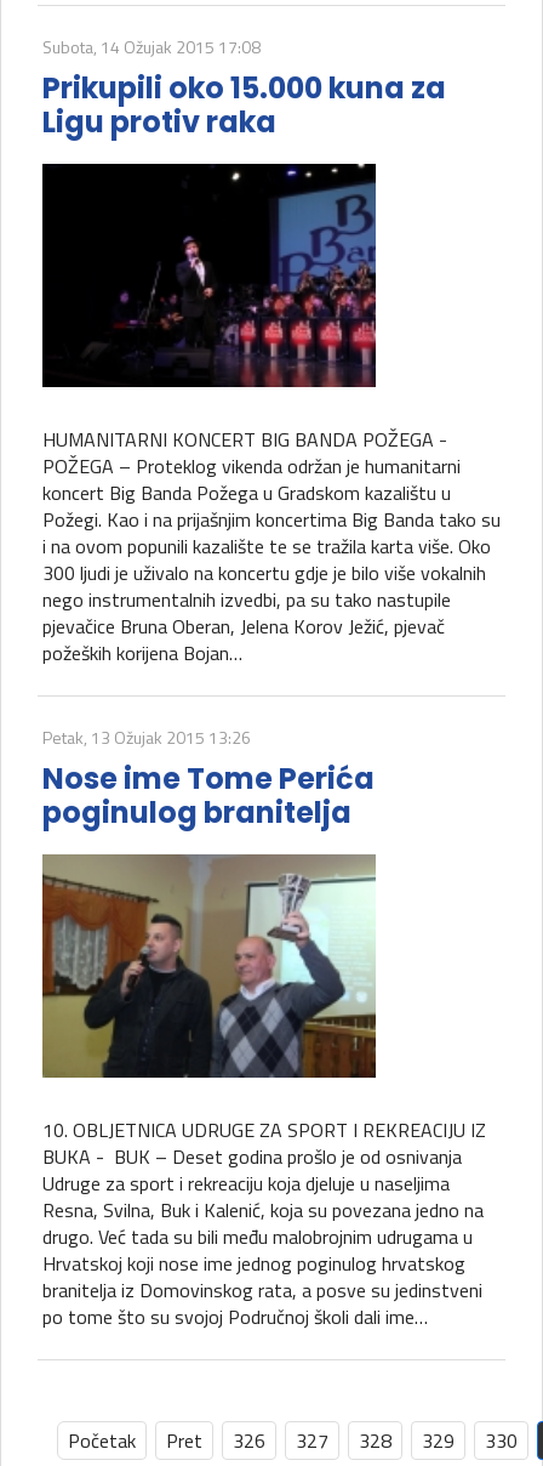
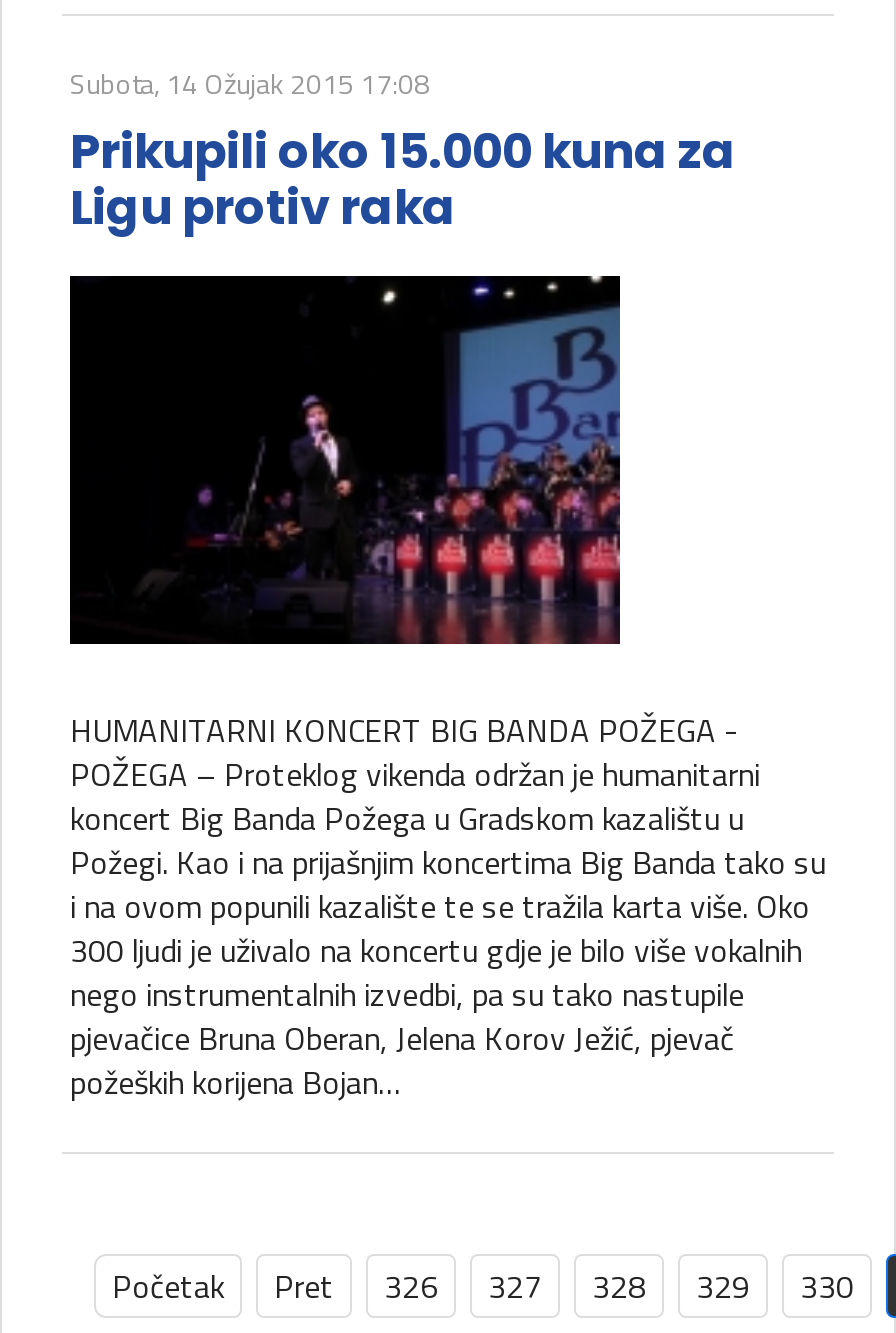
- Petak, 13 Ožujak 2015 13:26
- Nose ime Tome Perića
- poginulog branitelja

- [image]
- 10. OBLJETNICA UDRUGE ZA SPORT I REKREACIJU IZ
- BUKA - BUK – Deset godina prošlo je od osnivanja
- Udruge za sport i rekreaciju koja djeluje u naseljima
- Resna, Svilna, Buk i Kalenić, koja su povezana jedno na
- drugo. Već tada su bili među malobrojnim udrugama u
- Hrvatskoj koji nose ime jednog poginulog hrvatskog
- branitelja iz Domovinskog rata, a posve su jedinstveni
- po tome što su svojoj Područnoj školi dali ime…
